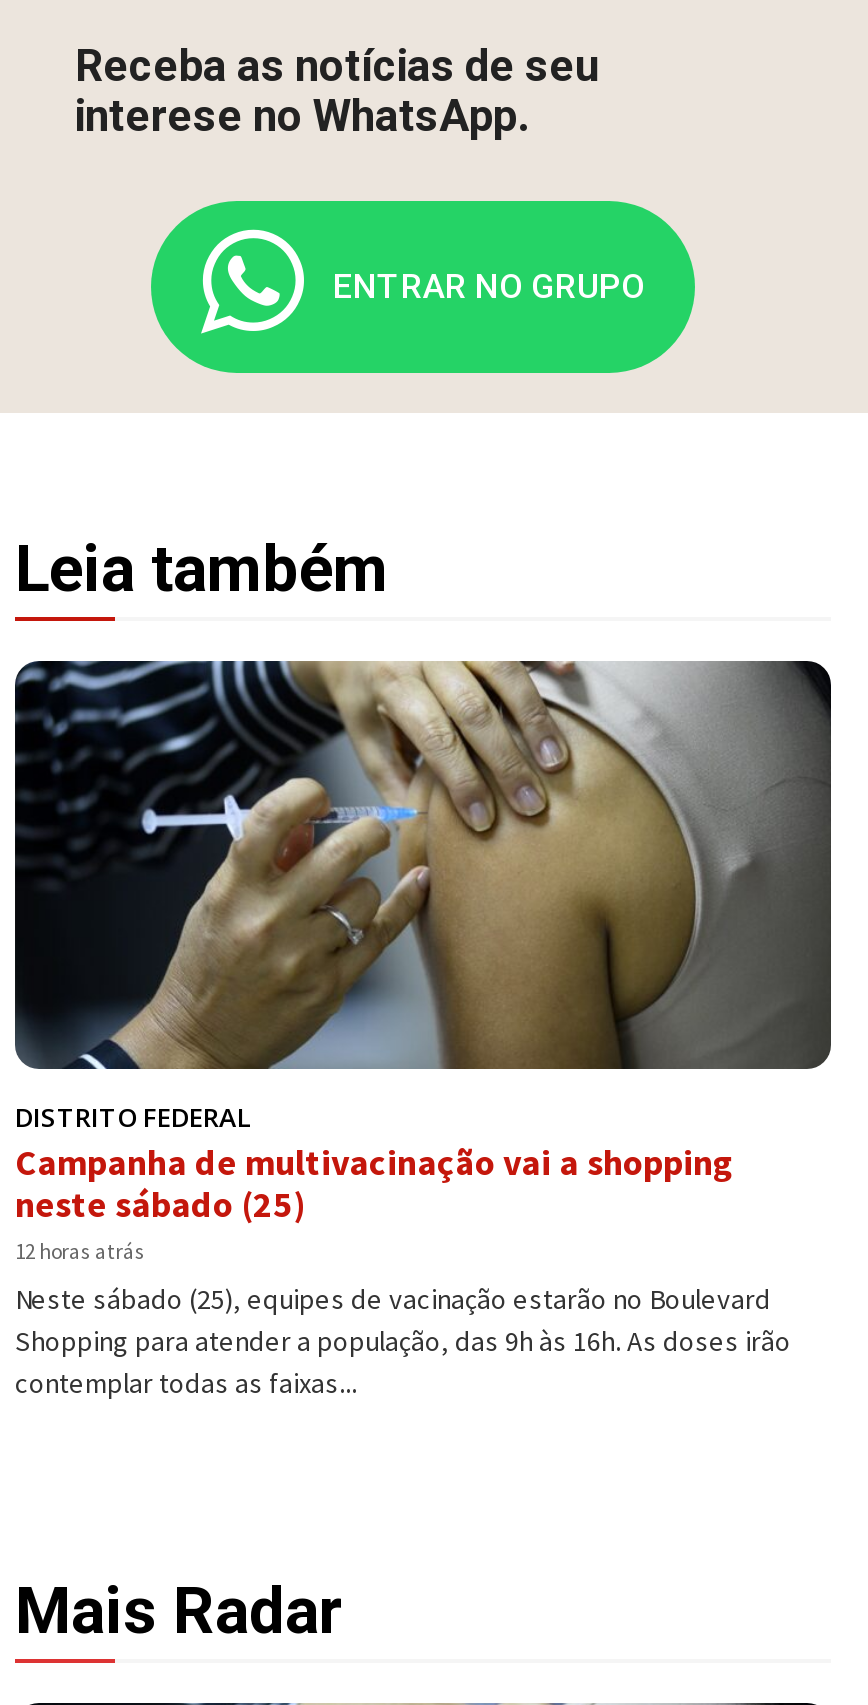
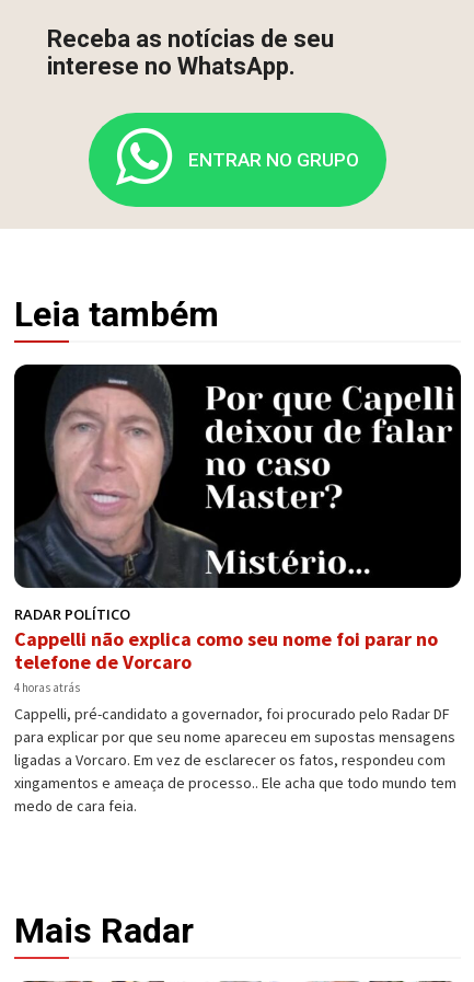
- [image]
- DISTRITO FEDERAL
- Campanha de multivacinação vai a shopping
- neste sábado (25)
- 12 horas atrás
- Neste sábado (25), equipes de vacinação estarão no Boulevard
- Shopping para atender a população, das 9h às 16h. As doses irão
- contemplar todas as faixas...
+ [image]
+ RADAR POLÍTICO
+ Cappelli não explica como seu nome foi parar no
+ telefone de Vorcaro
+ 4 horas atrás
+ Cappelli, pré-candidato a governador, foi procurado pelo Radar DF
+ para explicar por que seu nome apareceu em supostas mensagens
+ ligadas a Vorcaro. Em vez de esclarecer os fatos, respondeu com
+ xingamentos e ameaça de processo.. Ele acha que todo mundo tem
+ medo de cara feia.
